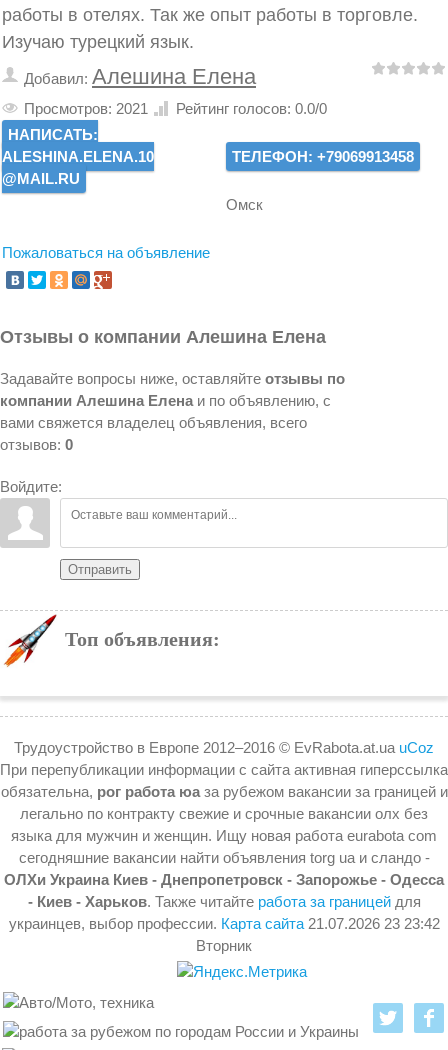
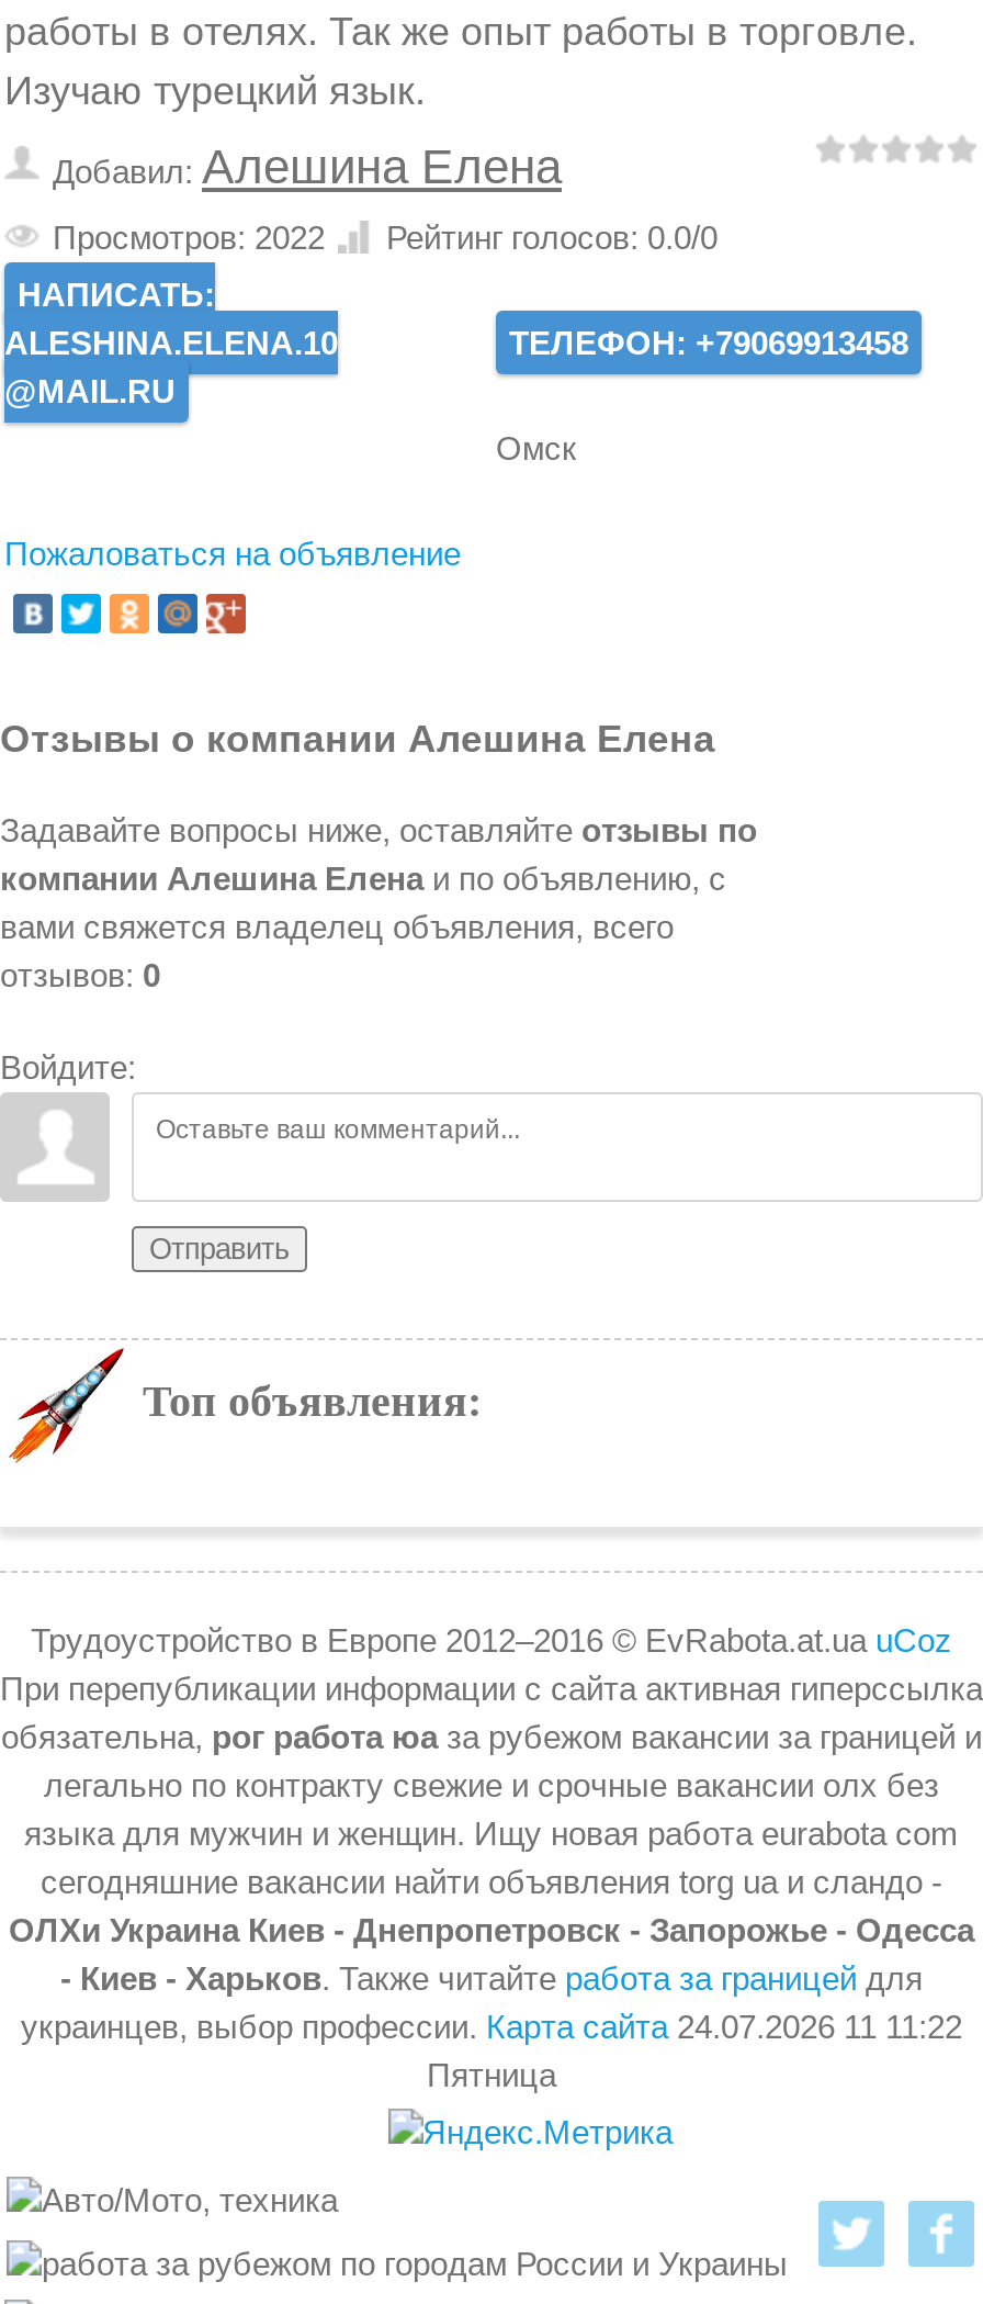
- Просмотров: 2021 Рейтинг голосов: 0.0/0
+ Просмотров: 2022 Рейтинг голосов: 0.0/0

- украинцев, выбор профессии. Карта сайта 21.07.2026 23 23:42
- Вторник
+ украинцев, выбор профессии. Карта сайта 24.07.2026 11 11:22
+ Пятница
